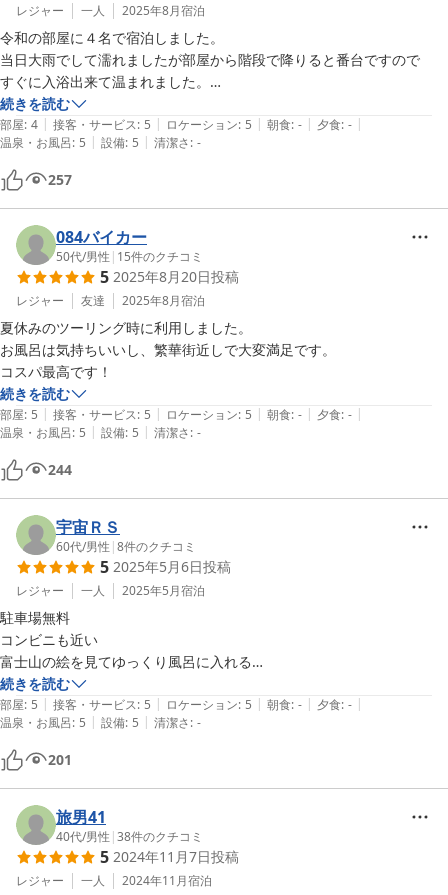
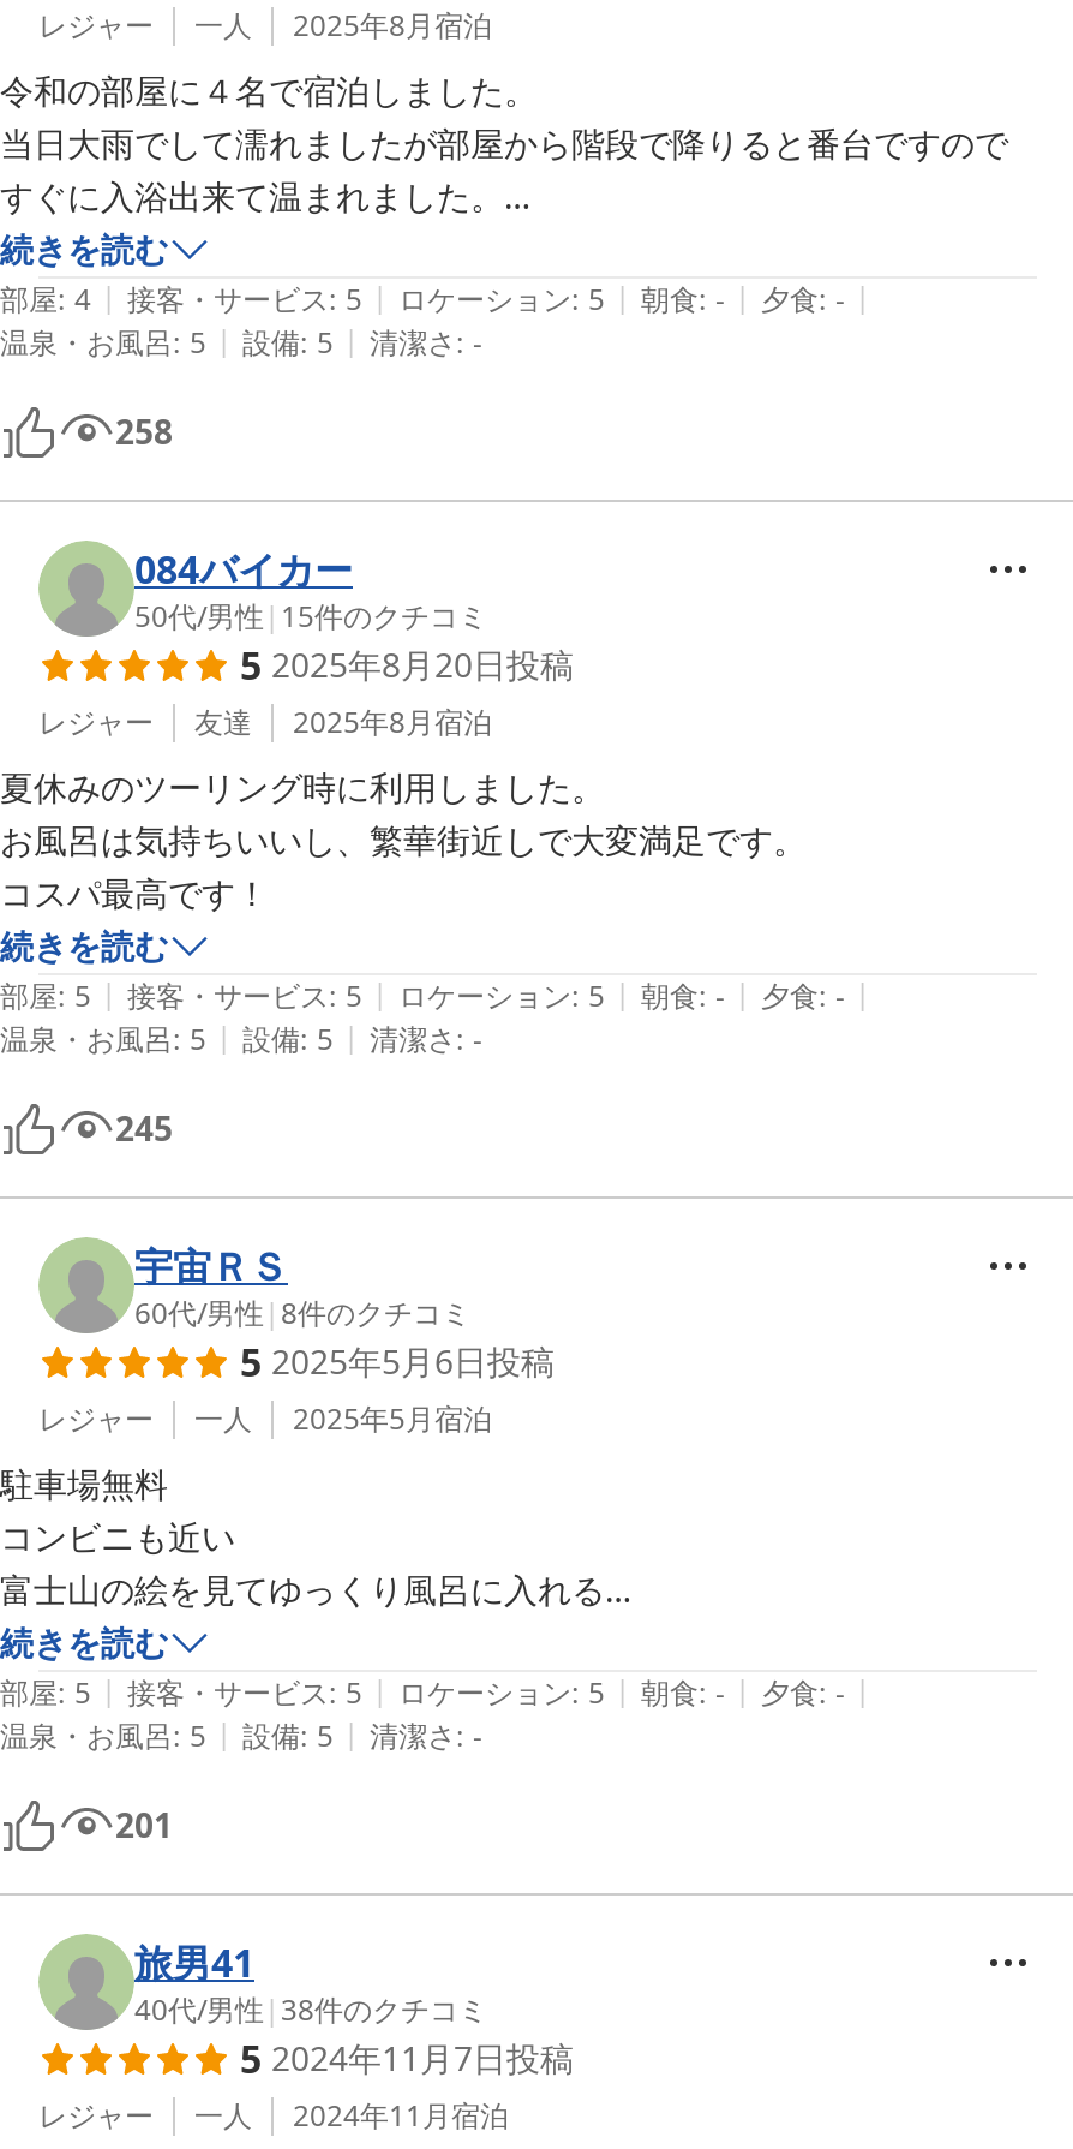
- 257
+ 258

- 244
+ 245
